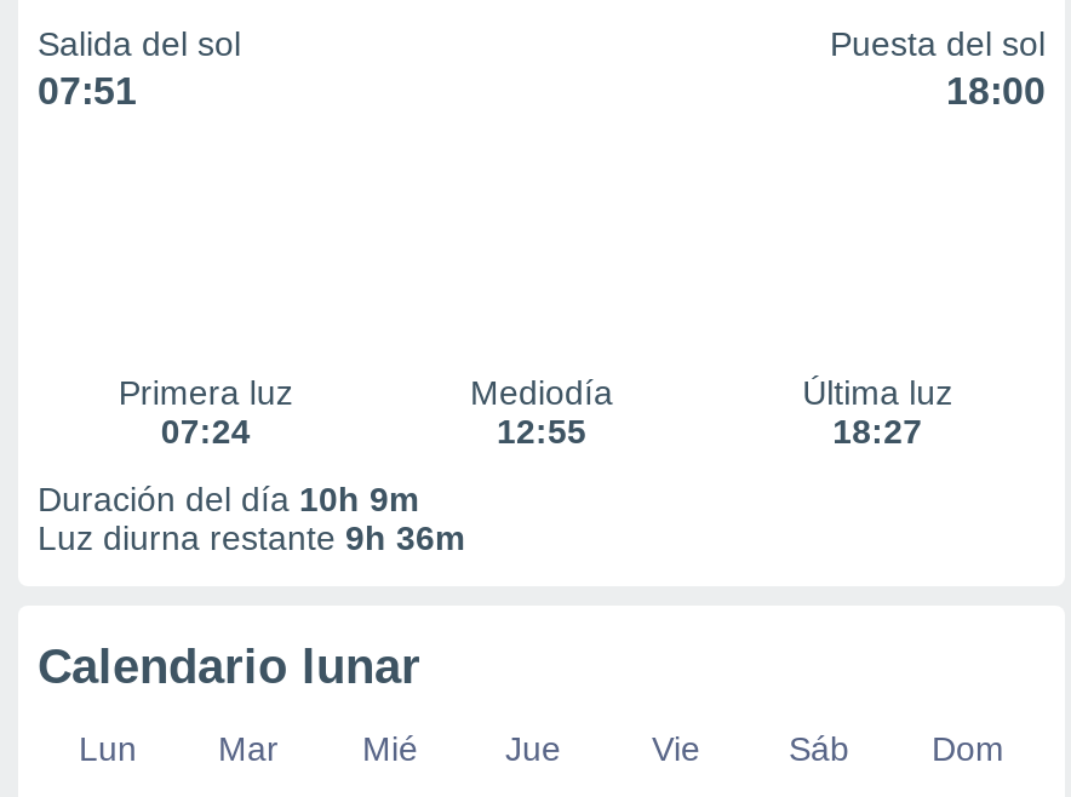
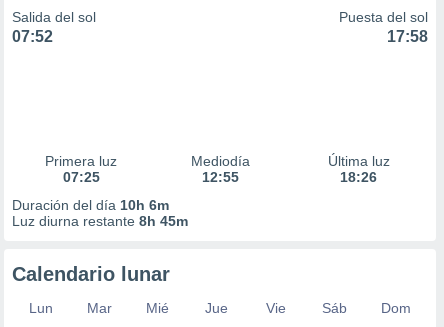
- 07:51
+ 07:52

- 18:00
+ 17:58

- 07:24
+ 07:25

- 18:27
+ 18:26

- Duración del día 10h 9m
+ Duración del día 10h 6m

- Luz diurna restante 9h 36m
+ Luz diurna restante 8h 45m
